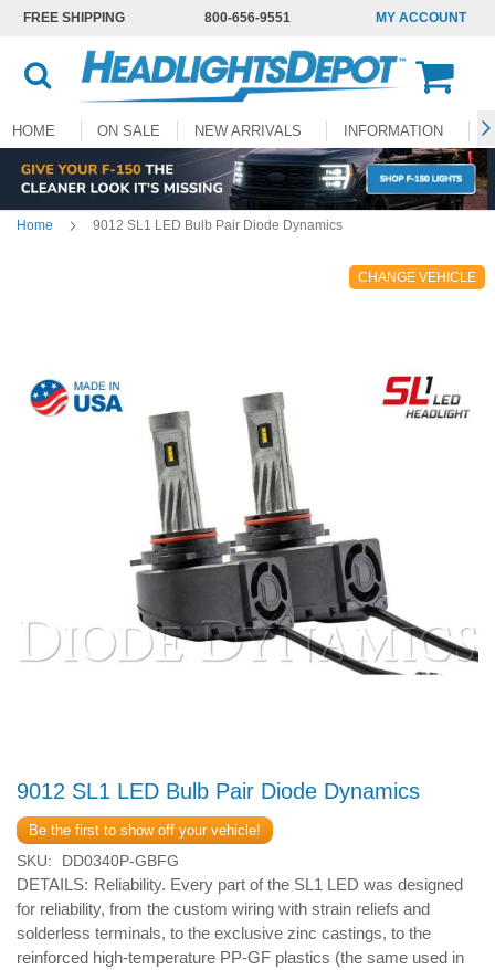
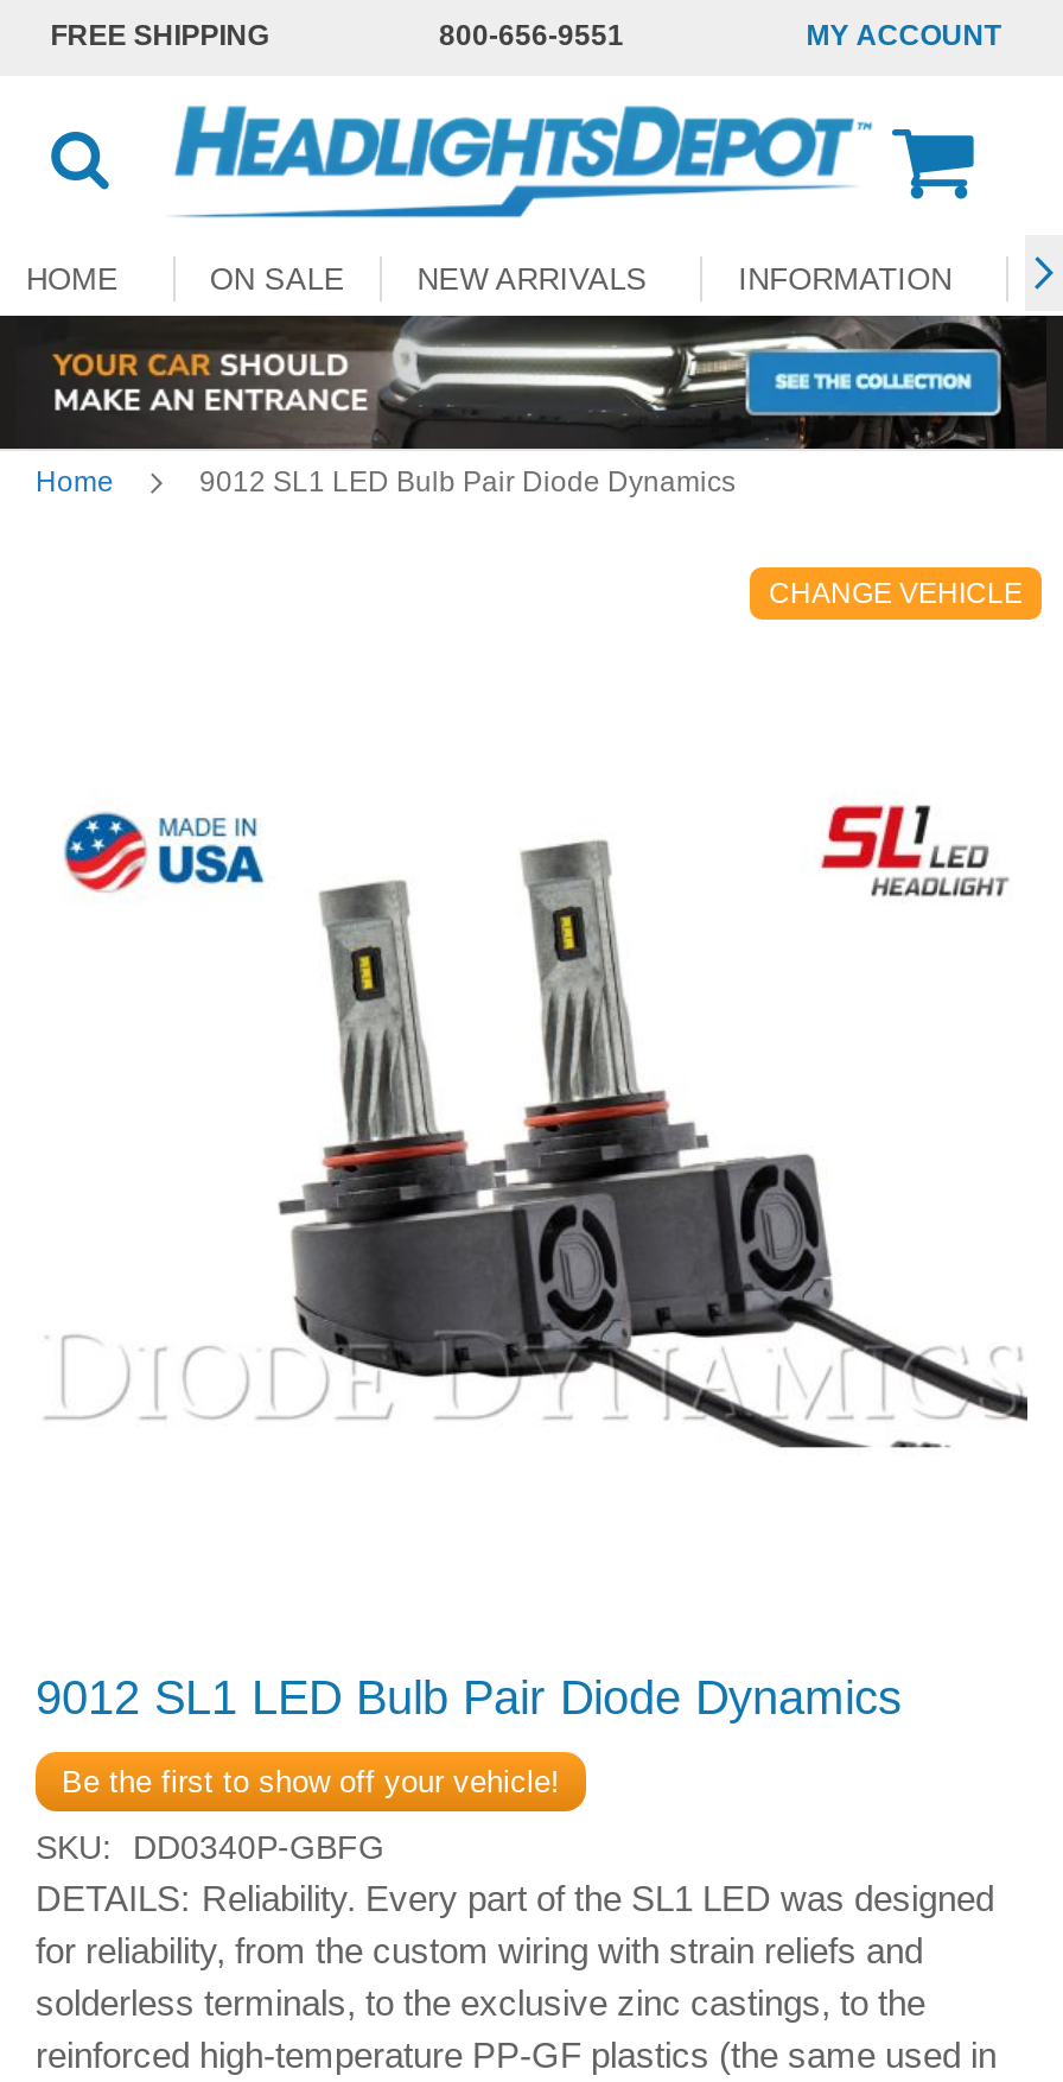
- [image]
+ [image]
